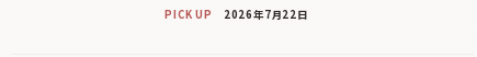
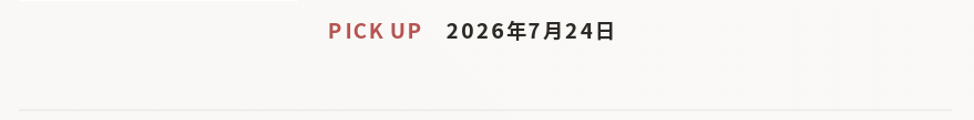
- PICK UP 2026年7月22日
+ PICK UP 2026年7月24日
